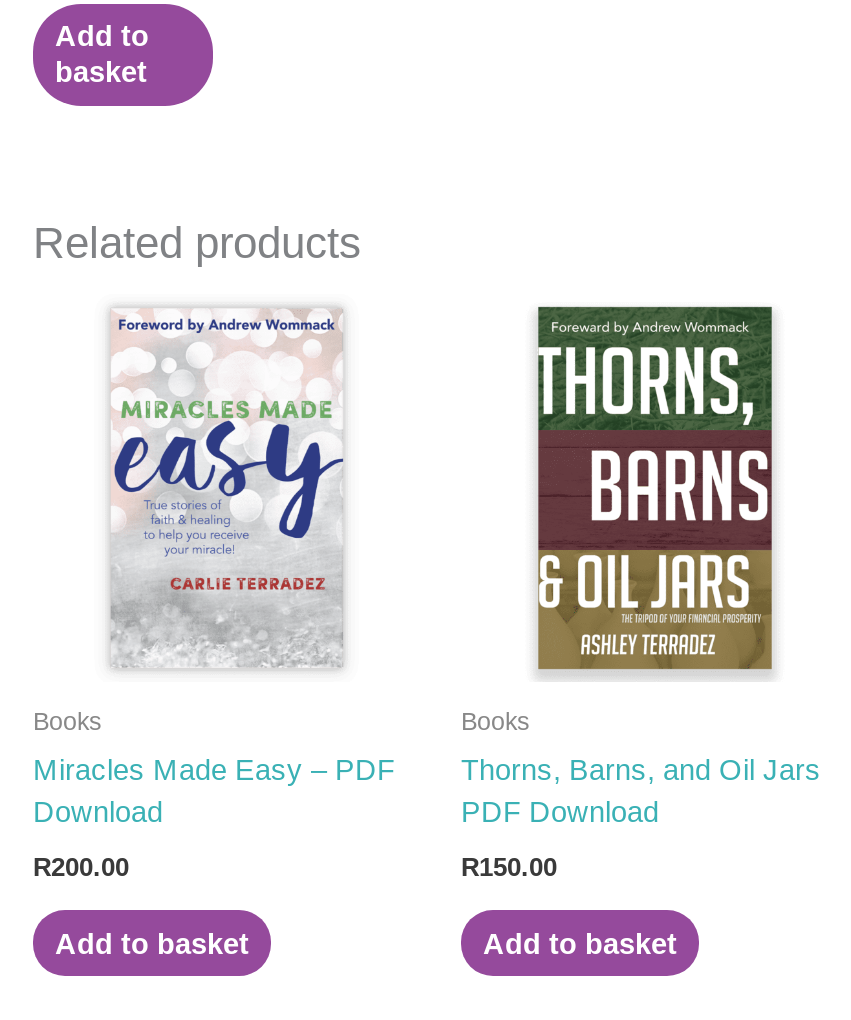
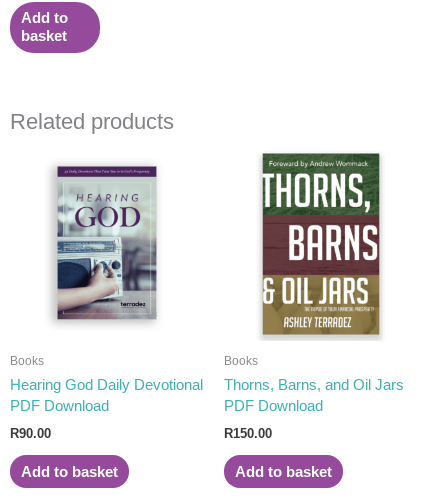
- [image]
+ [image]

- Miracles Made Easy – PDF
- Download
+ Hearing God Daily Devotional
+ PDF Download

- R200.00
+ R90.00
